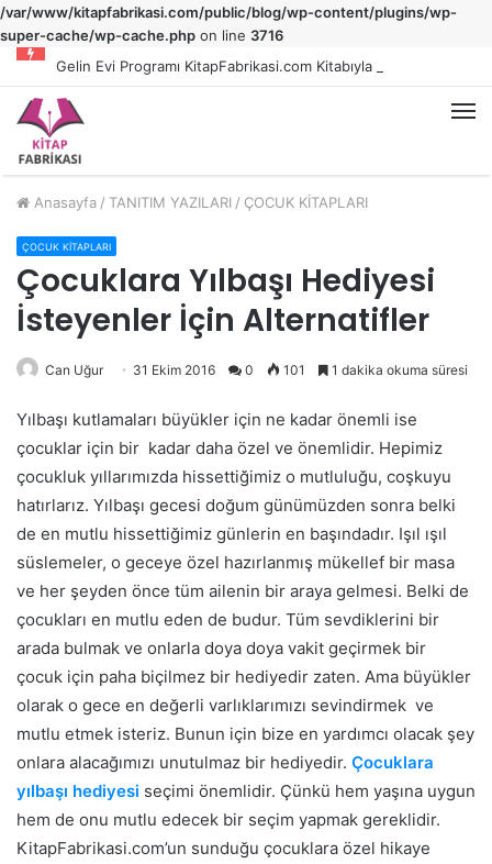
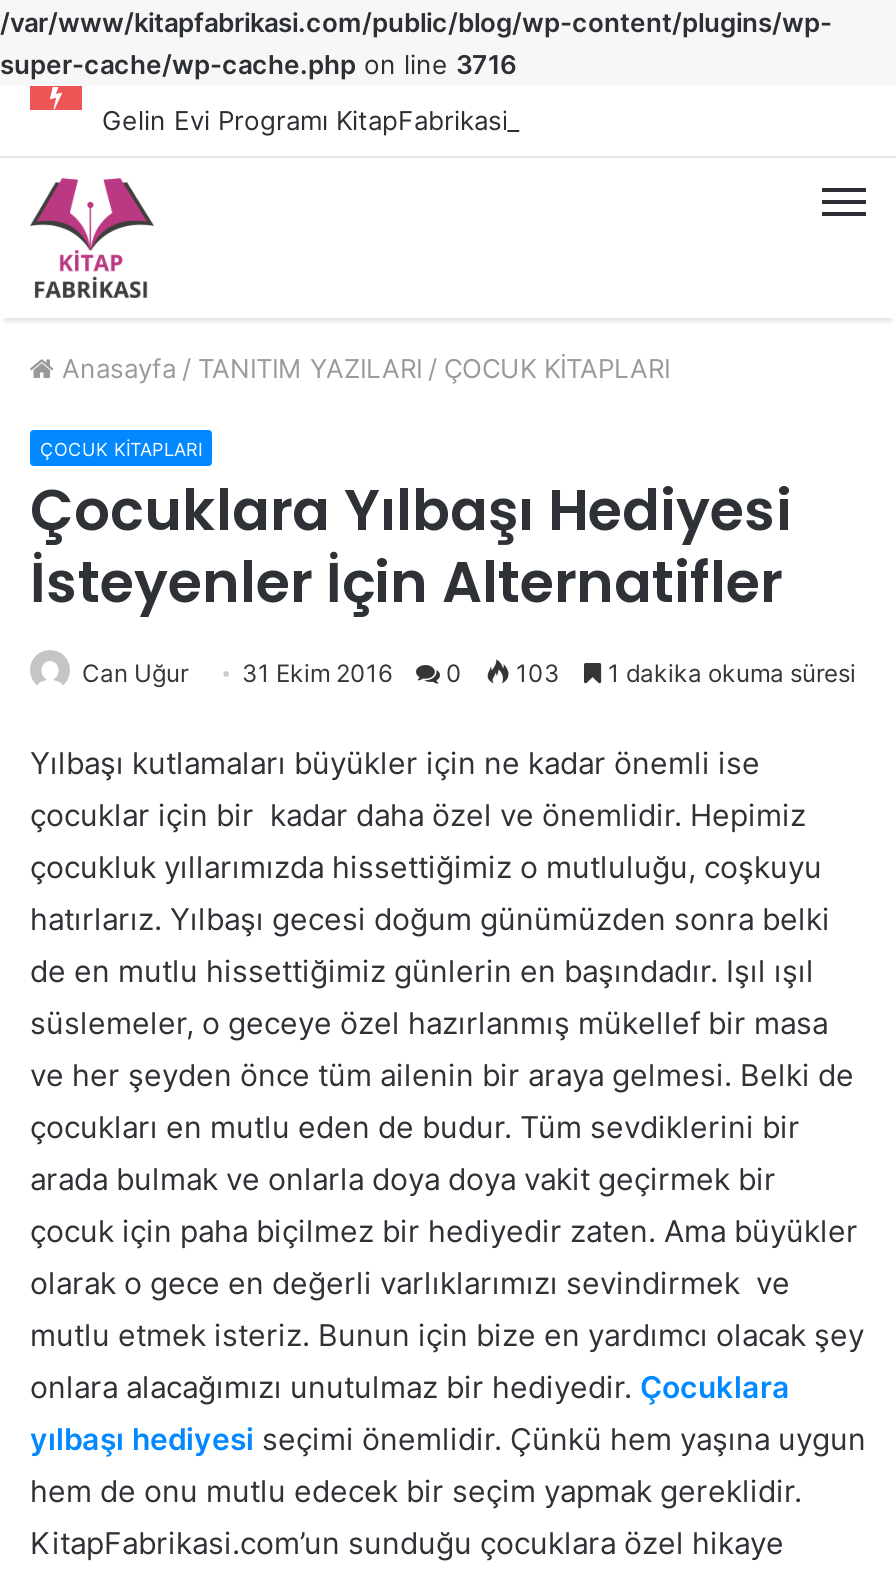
- Can Uğur 31 Ekim 2016 0 101 1 dakika okuma süresi
+ Can Uğur 31 Ekim 2016 0 103 1 dakika okuma süresi
